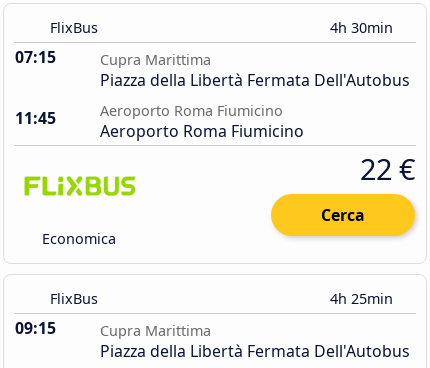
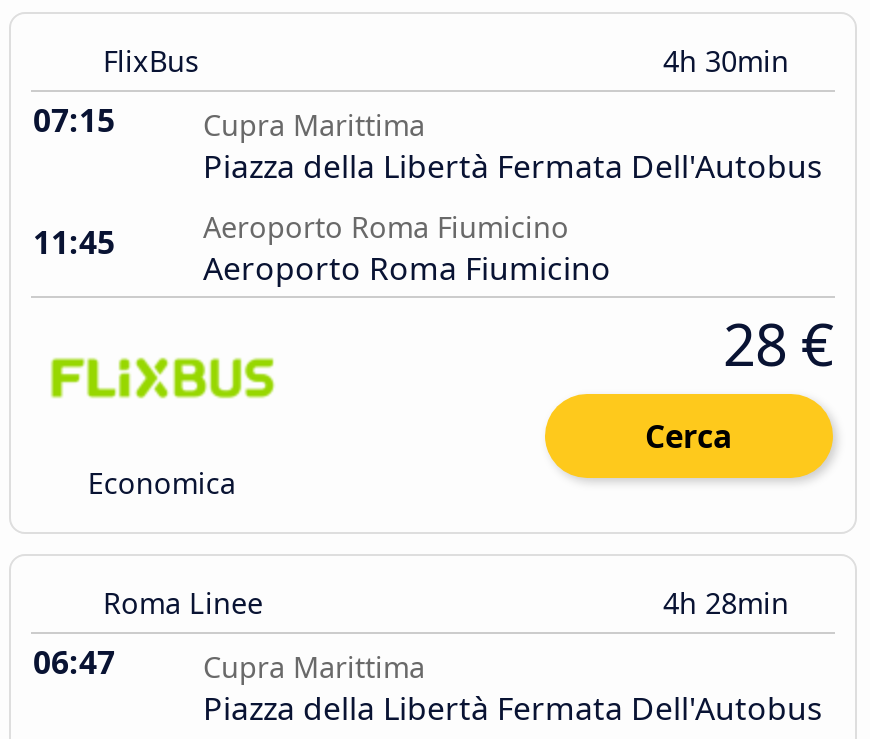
- 22 €
+ 28 €

- FlixBus
- 4h 25min
- 09:15
+ Roma Linee
+ 4h 28min
+ 06:47
